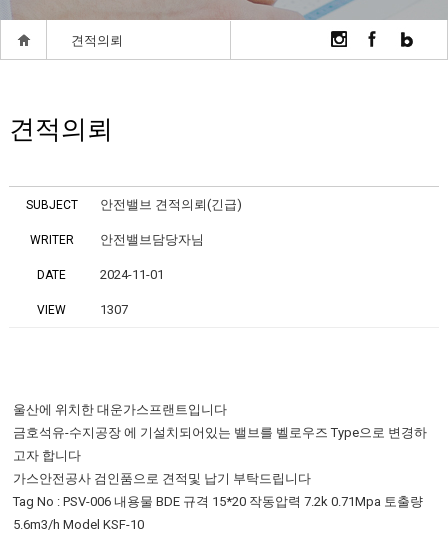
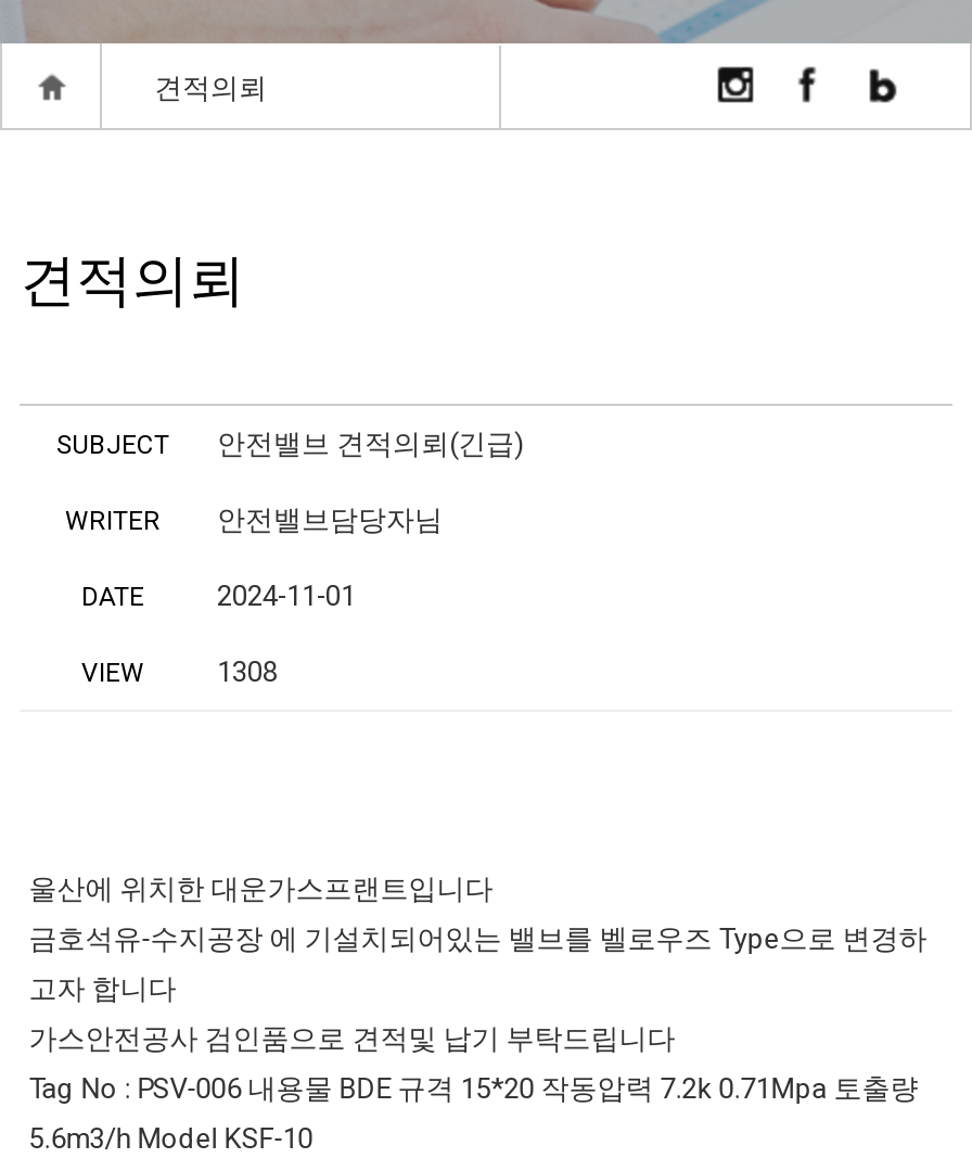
- 1307
+ 1308
